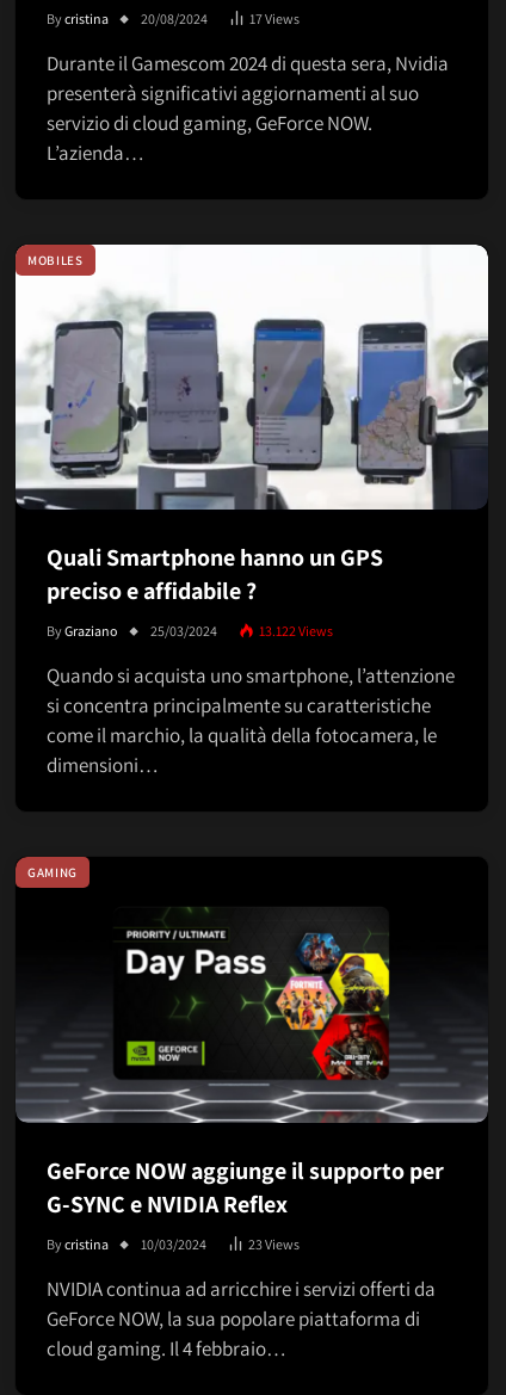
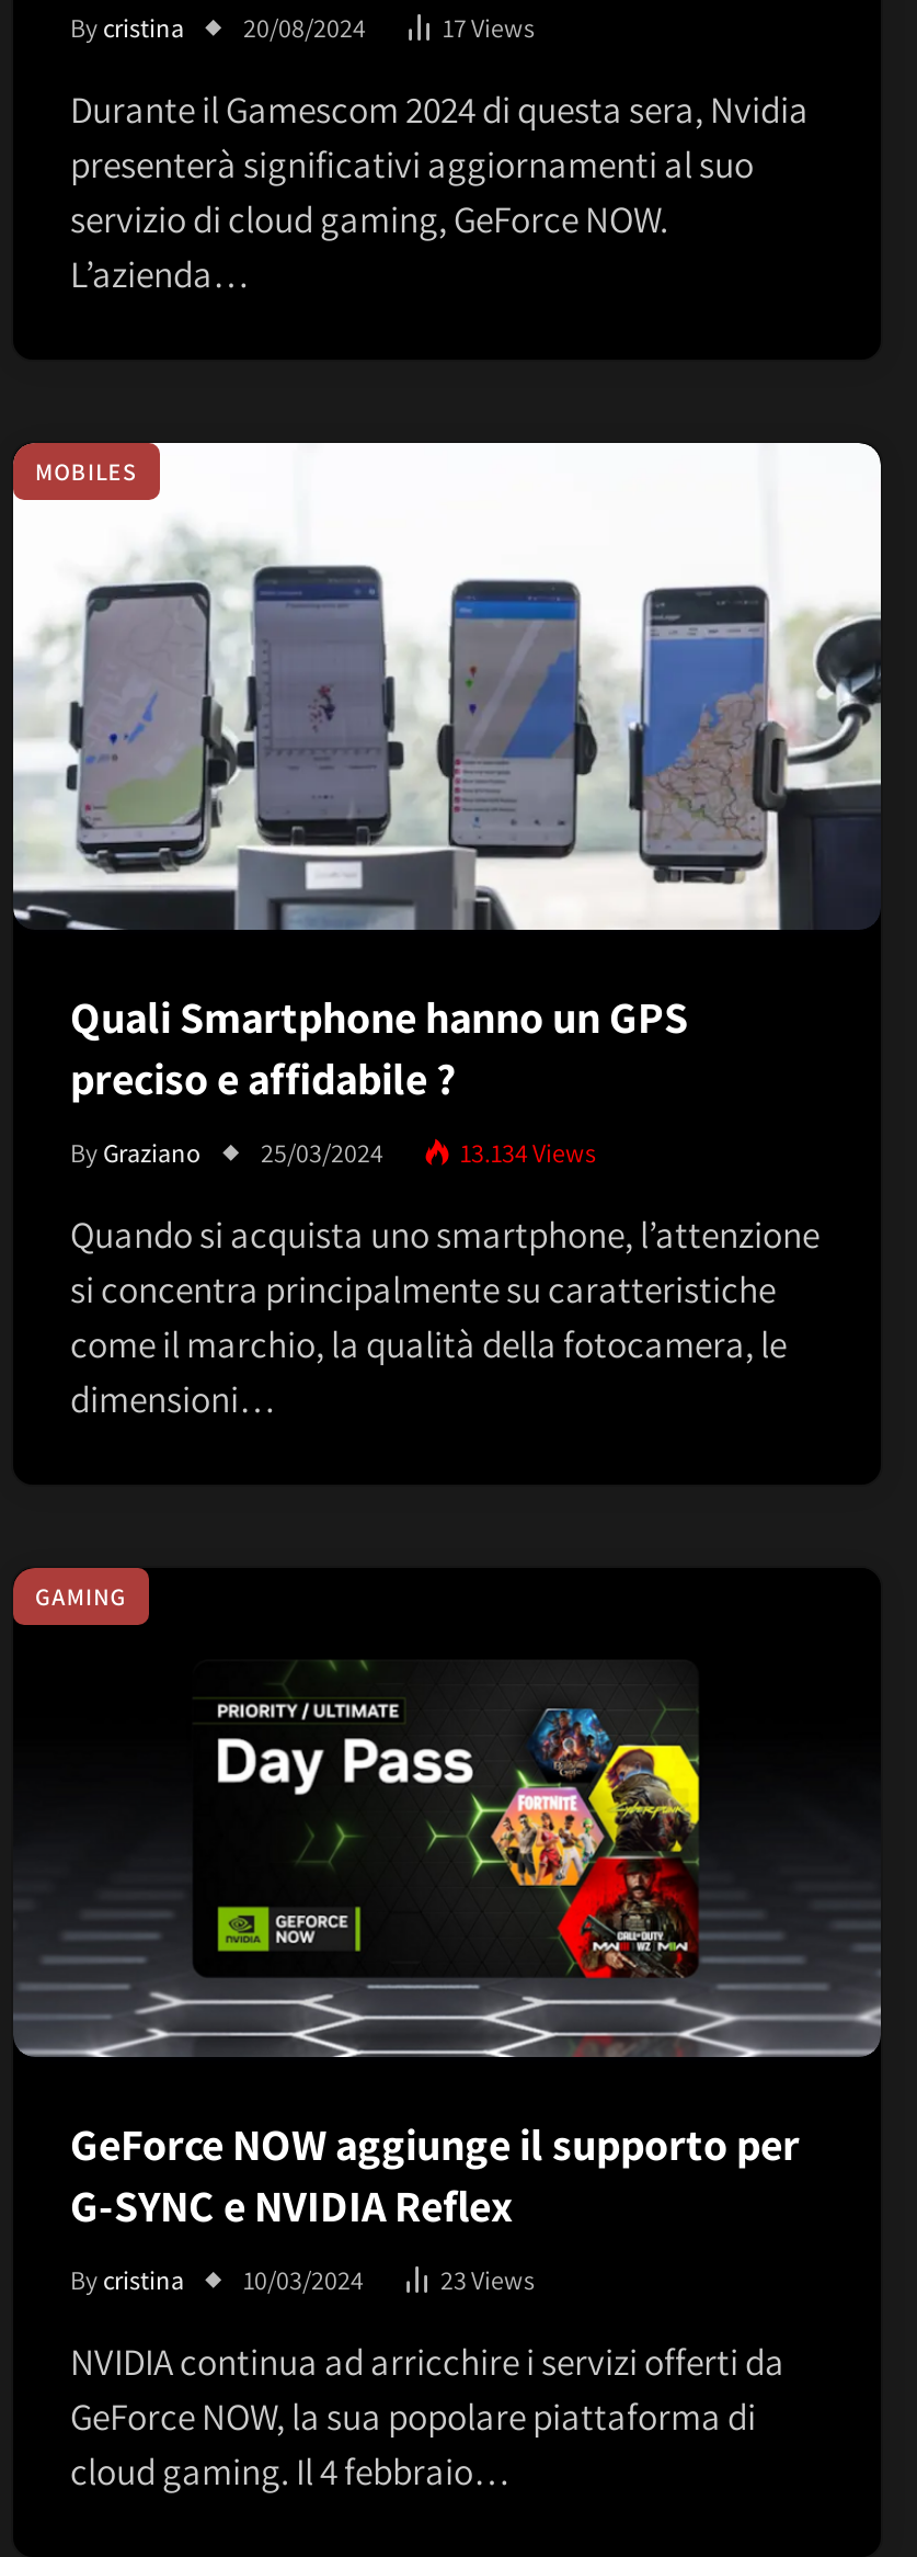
- 13.122Views
+ 13.134Views
